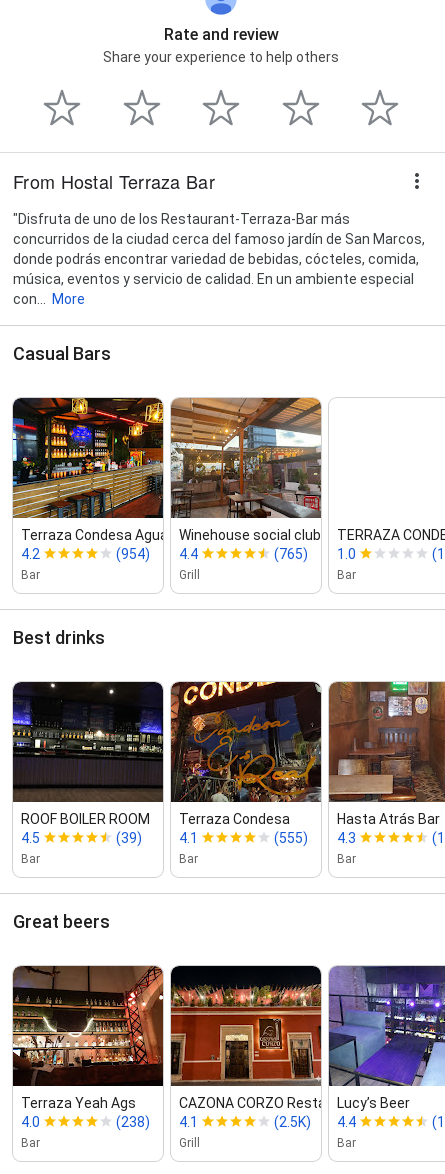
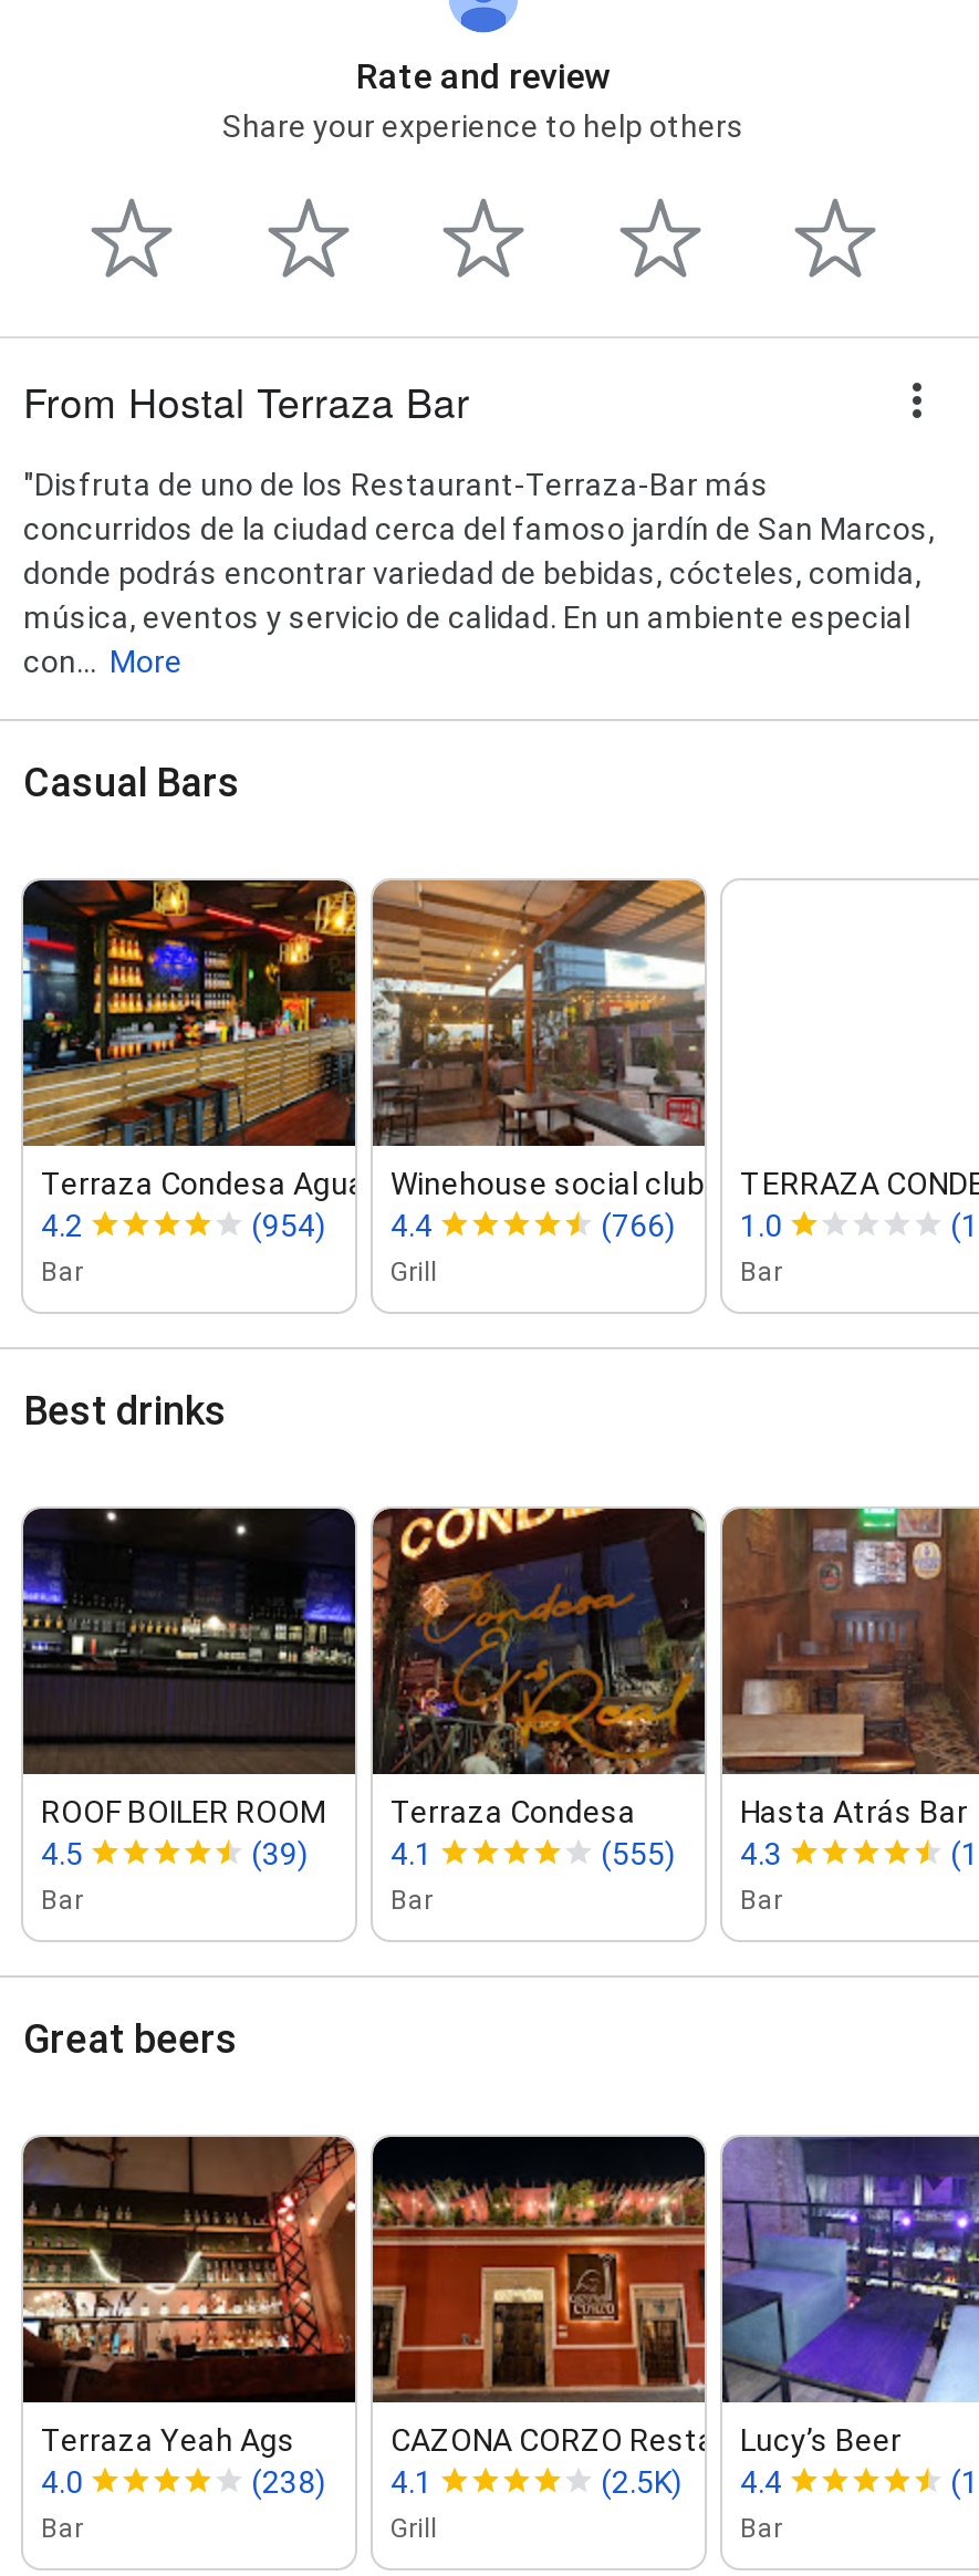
- (765) 1.0
+ (766) 1.0
